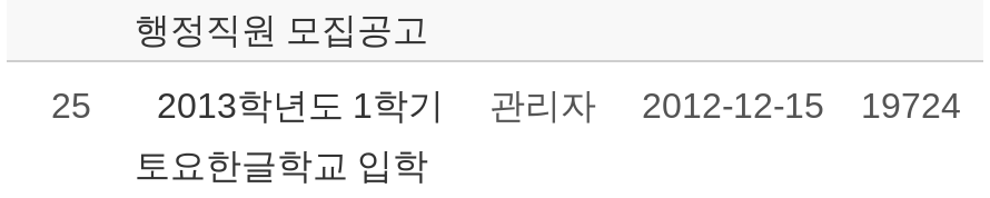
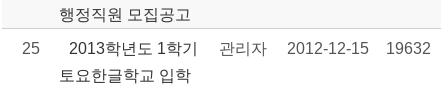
- 25 2013학년도 1학기 관리자 2012-12-15 19724
+ 25 2013학년도 1학기 관리자 2012-12-15 19632
